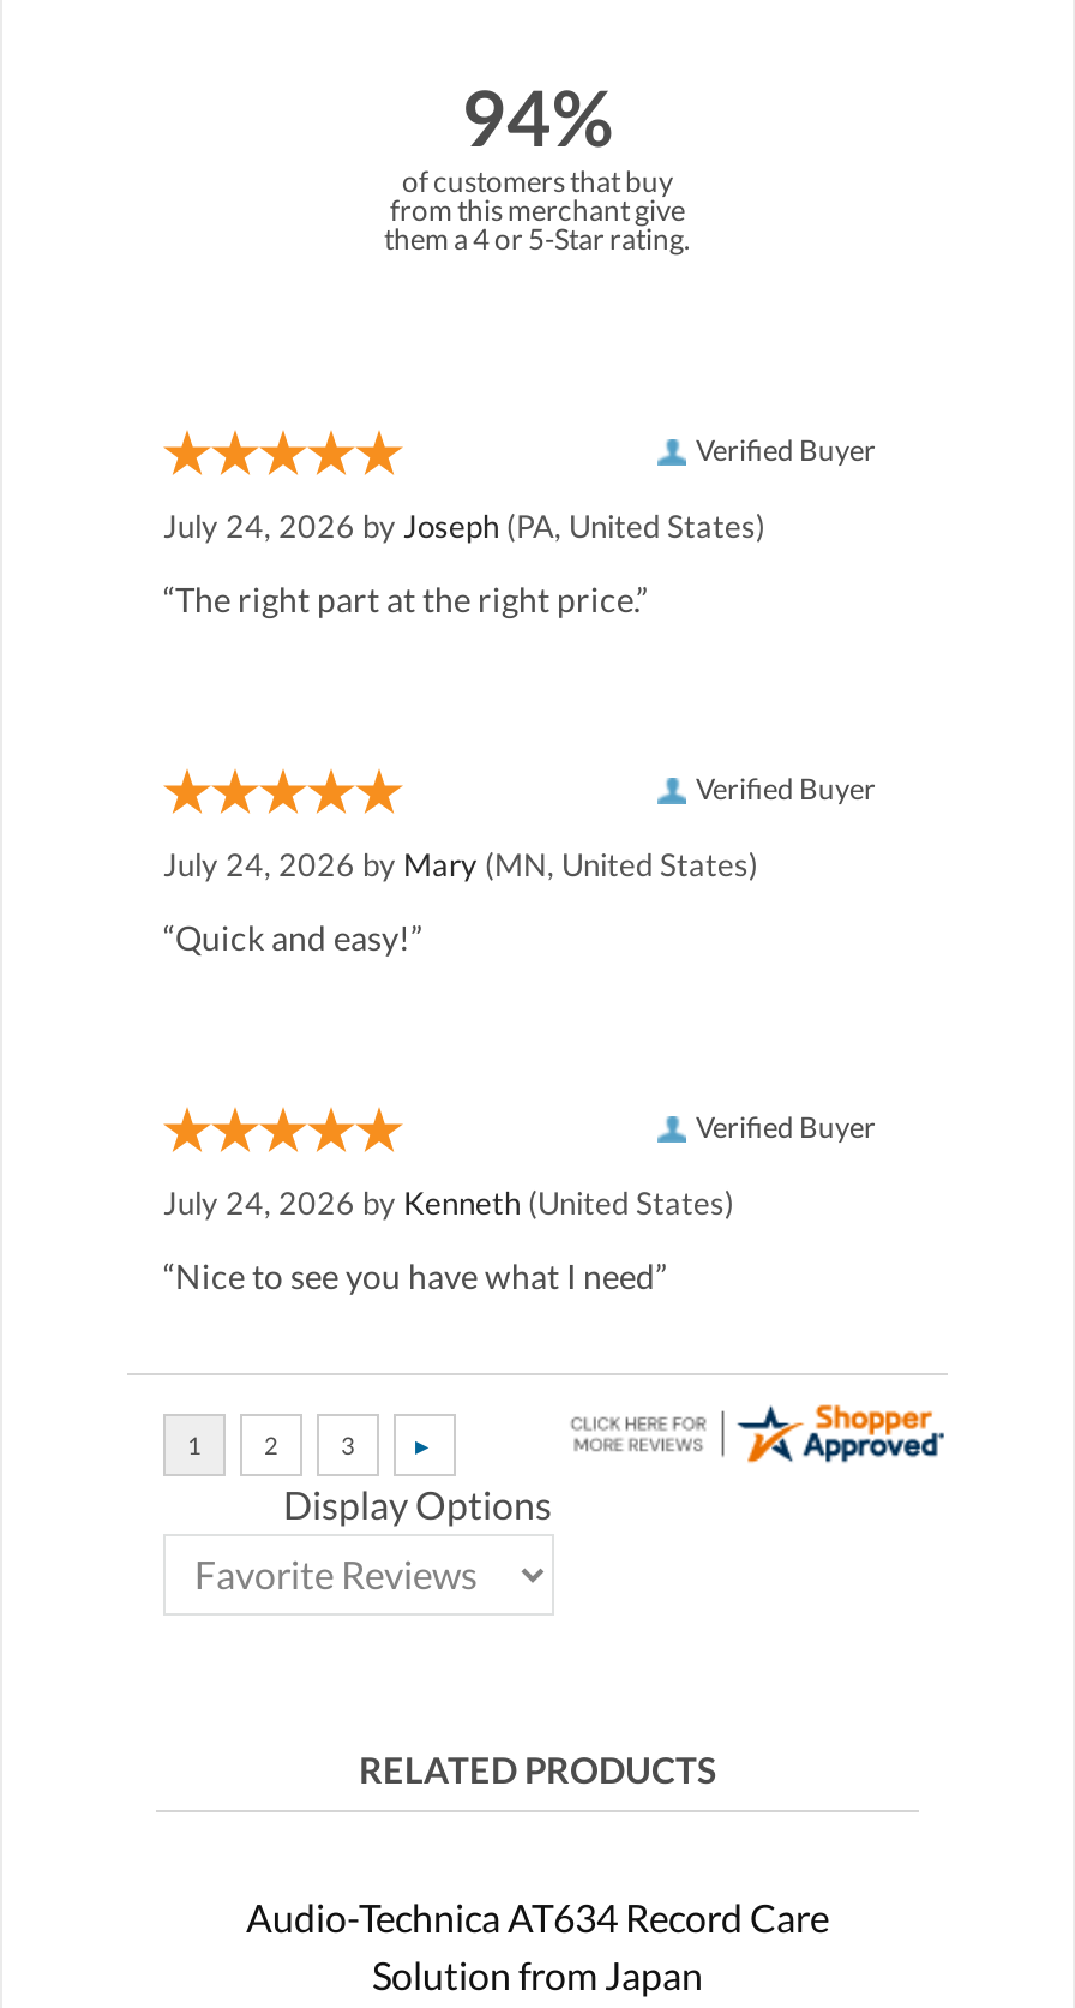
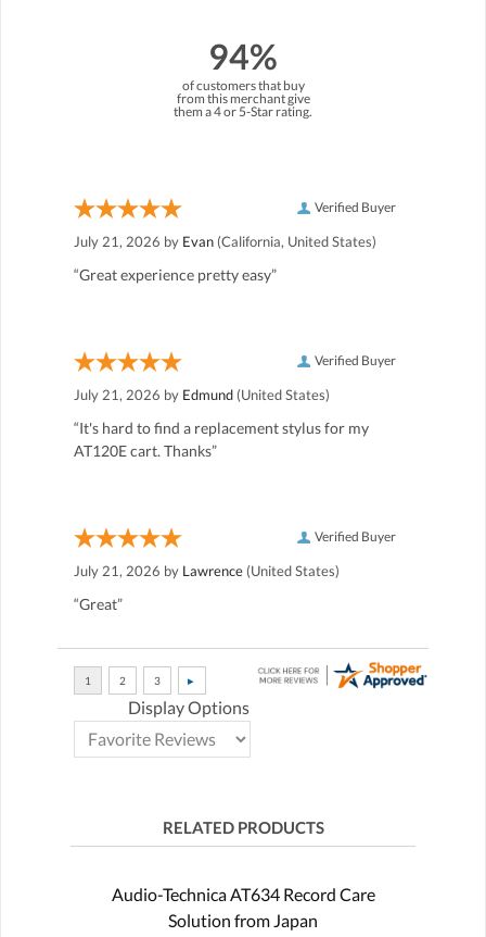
- July 24, 2026 by Joseph (PA, United States)
+ July 21, 2026 by Evan (California, United States)

- “The right part at the right price.”
+ “Great experience pretty easy”

- July 24, 2026 by Mary (MN, United States)
+ July 21, 2026 by Edmund (United States)

- “Quick and easy!”
+ “It's hard to find a replacement stylus for my
+ AT120E cart. Thanks”

- July 24, 2026 by Kenneth (United States)
+ July 21, 2026 by Lawrence (United States)

- “Nice to see you have what I need”
+ “Great”
